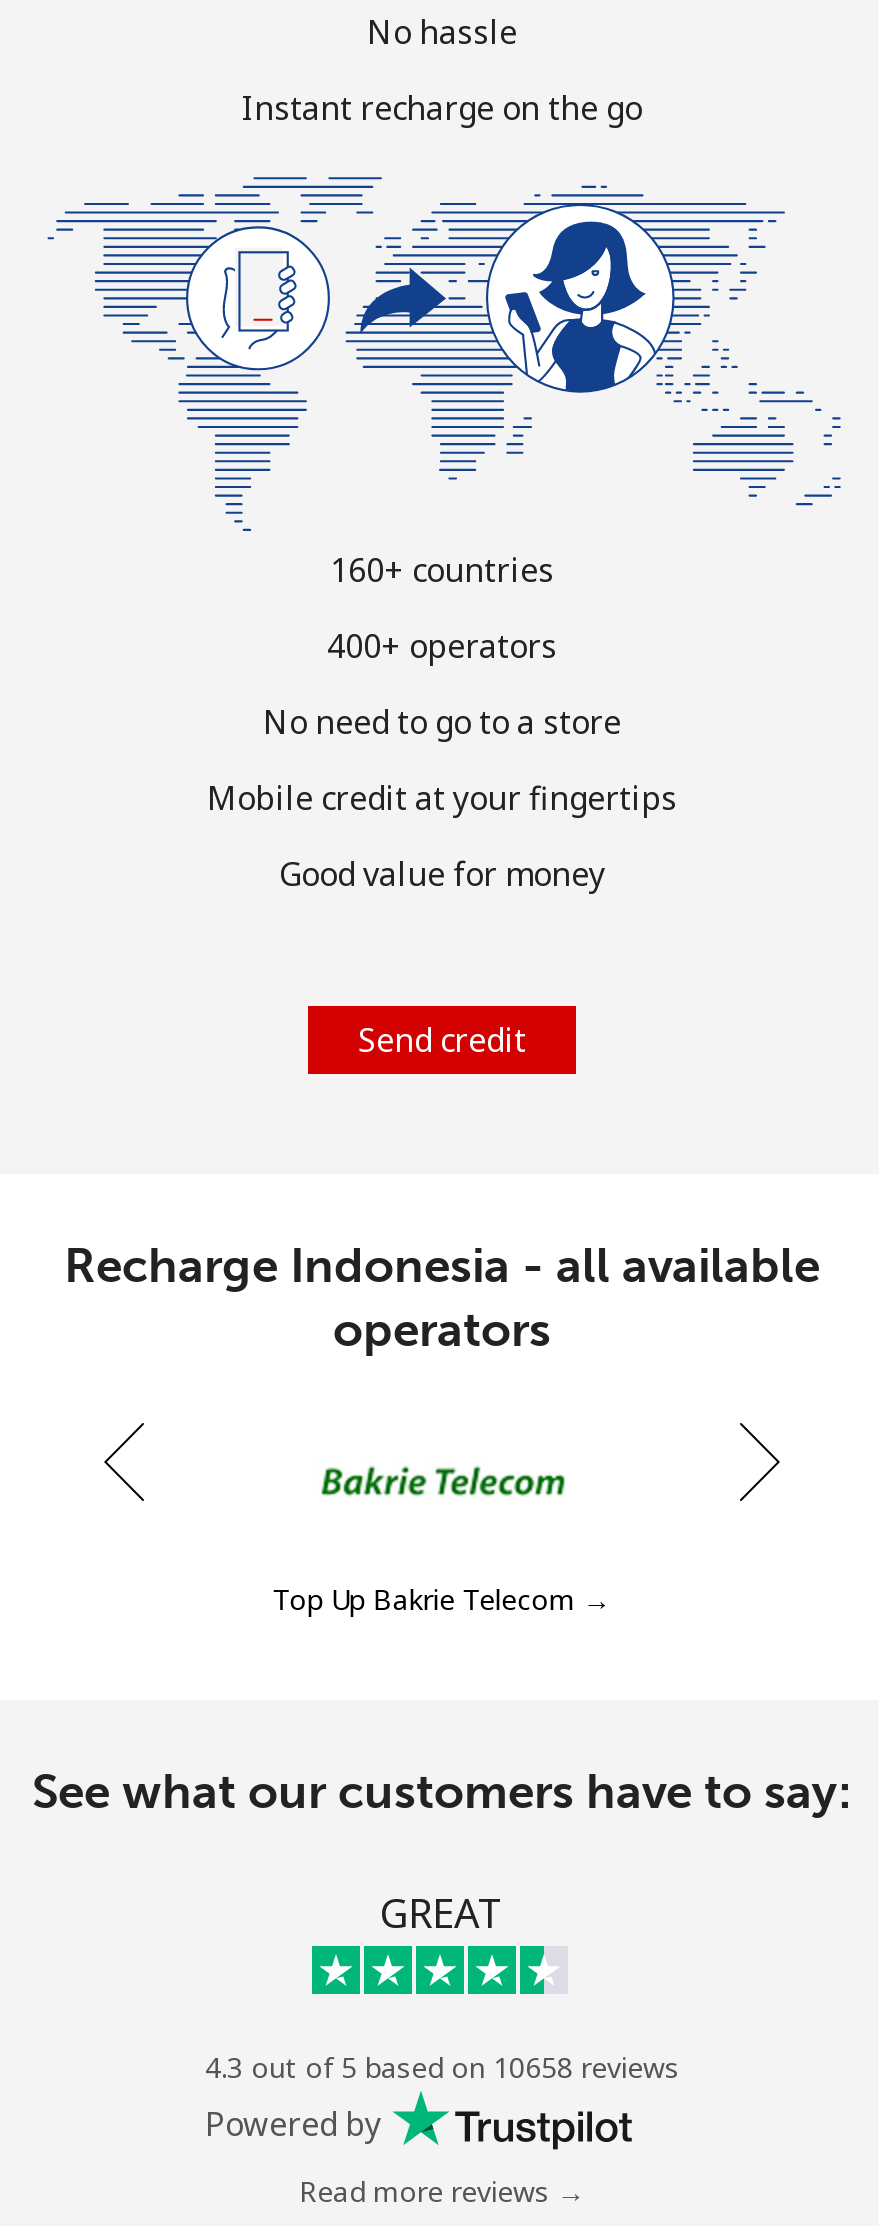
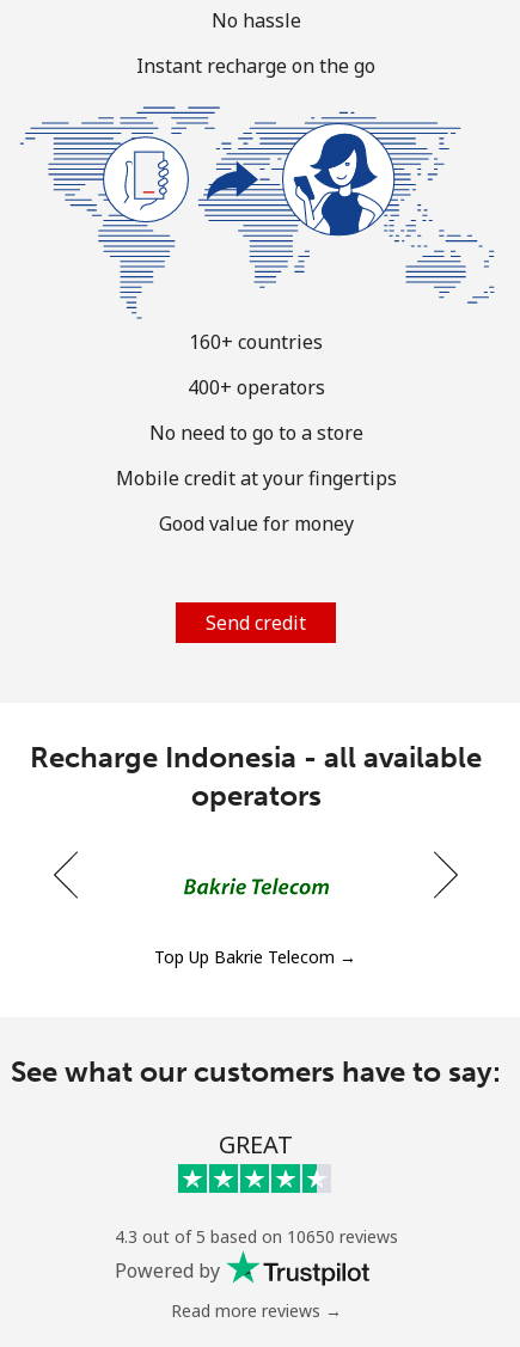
- 4.3 out of 5 based on 10658 reviews
+ 4.3 out of 5 based on 10650 reviews
